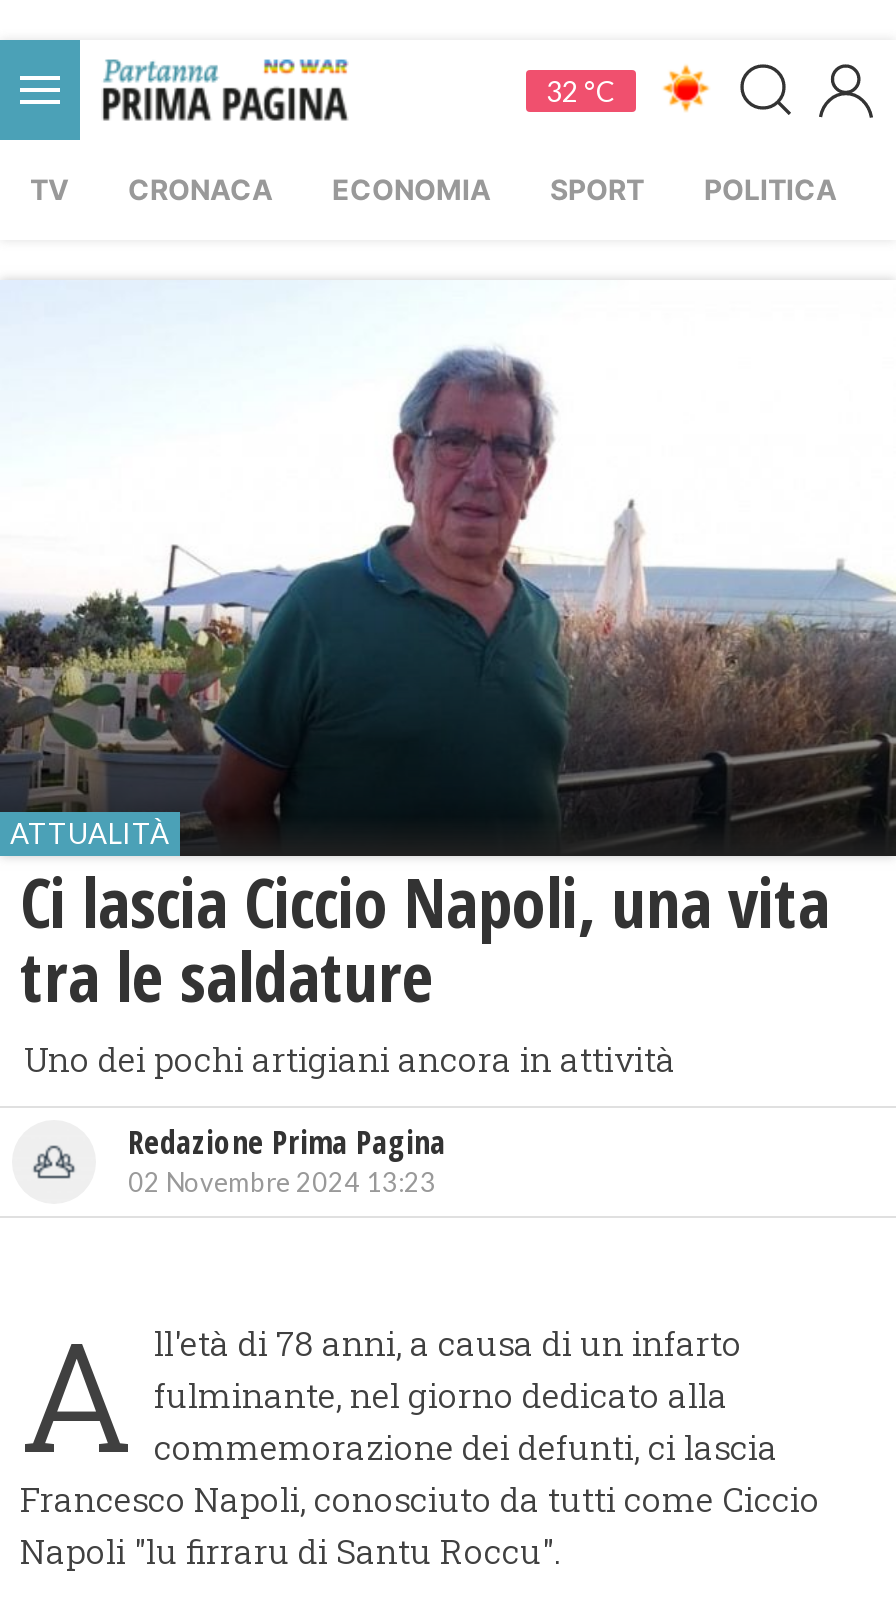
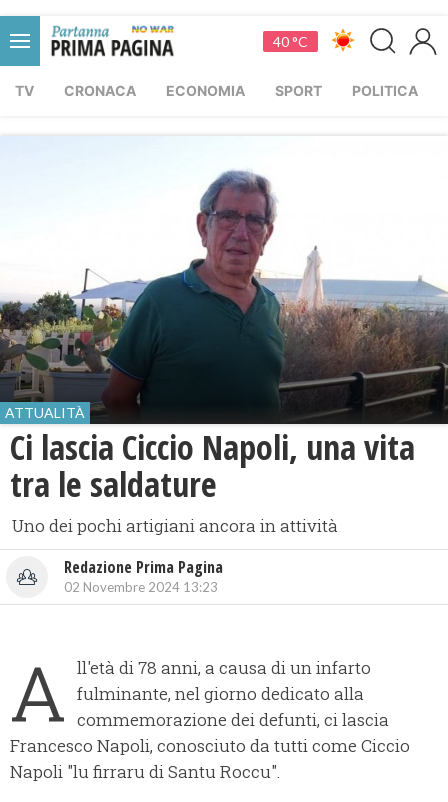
- 32 °C
+ 40 °C
